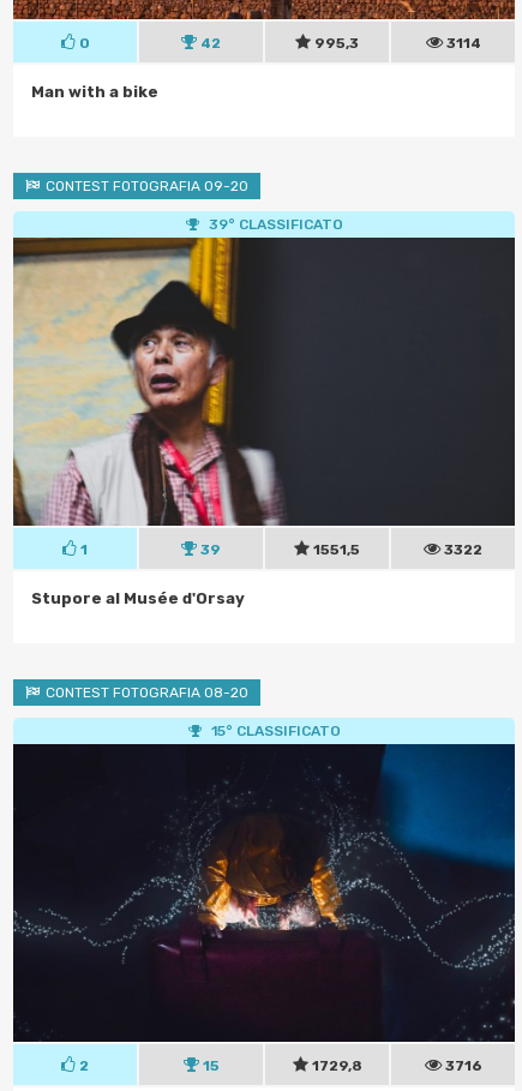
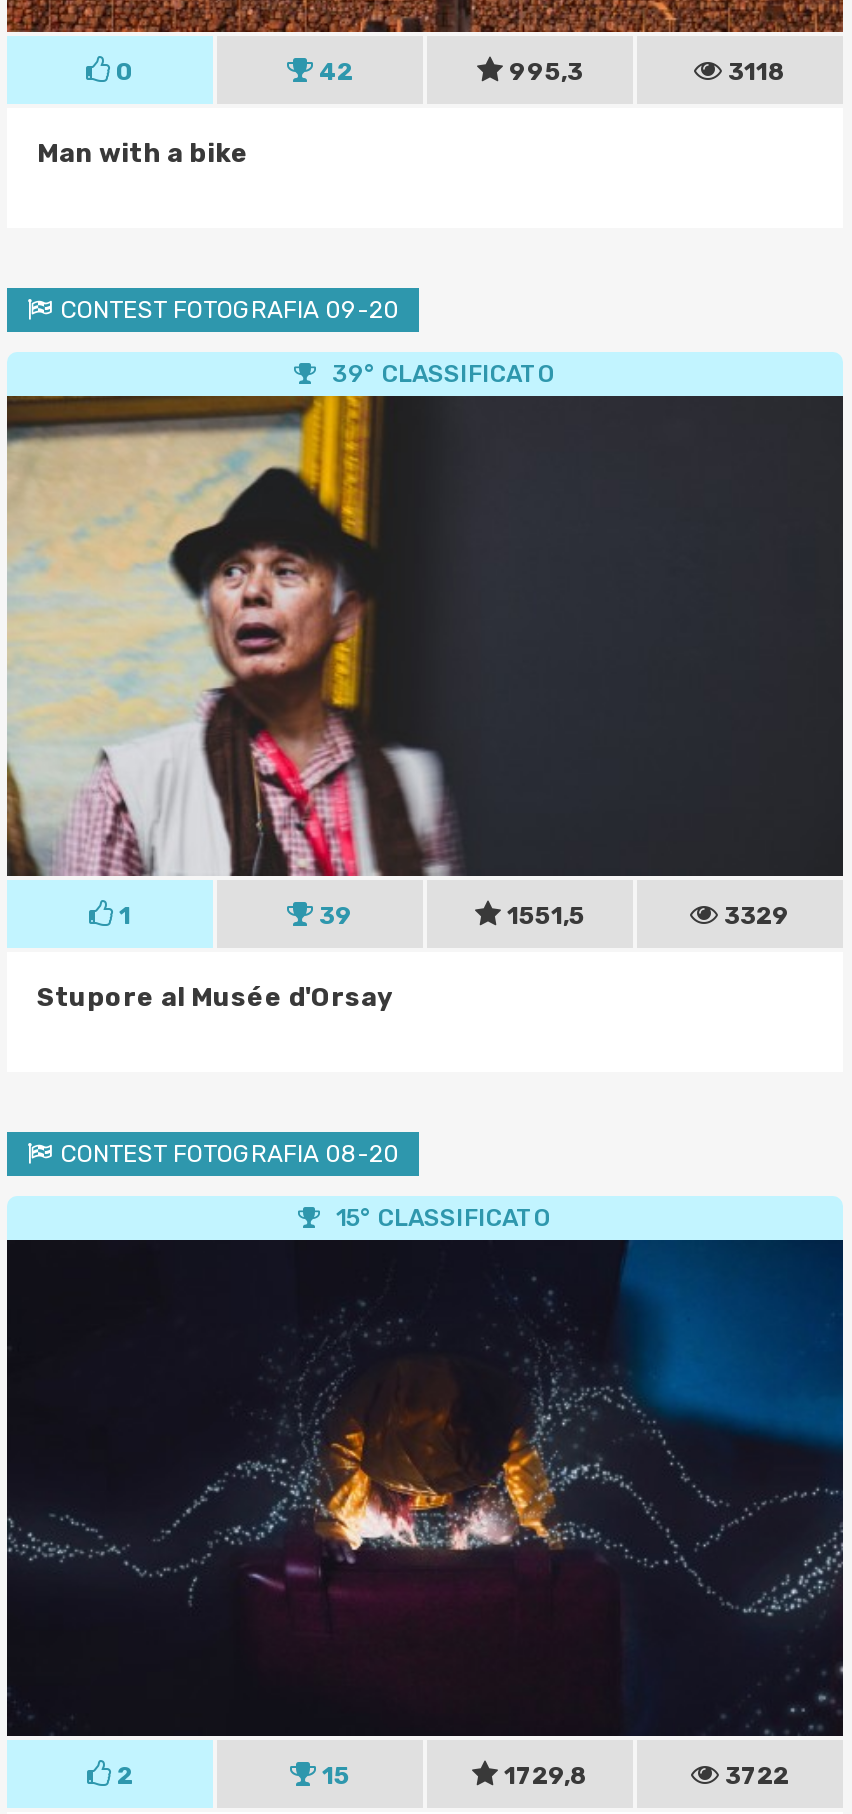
- 3114
+ 3118

- 3322
+ 3329

- 3716
+ 3722
